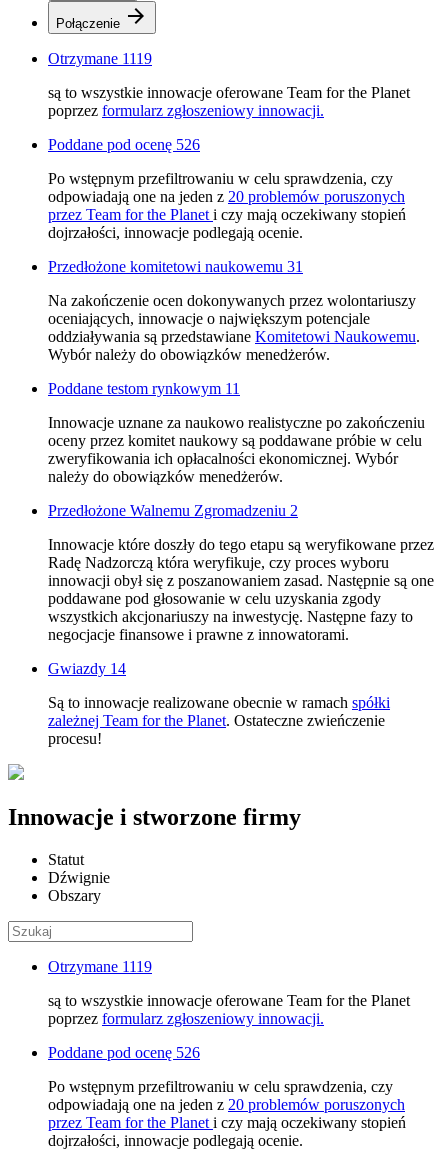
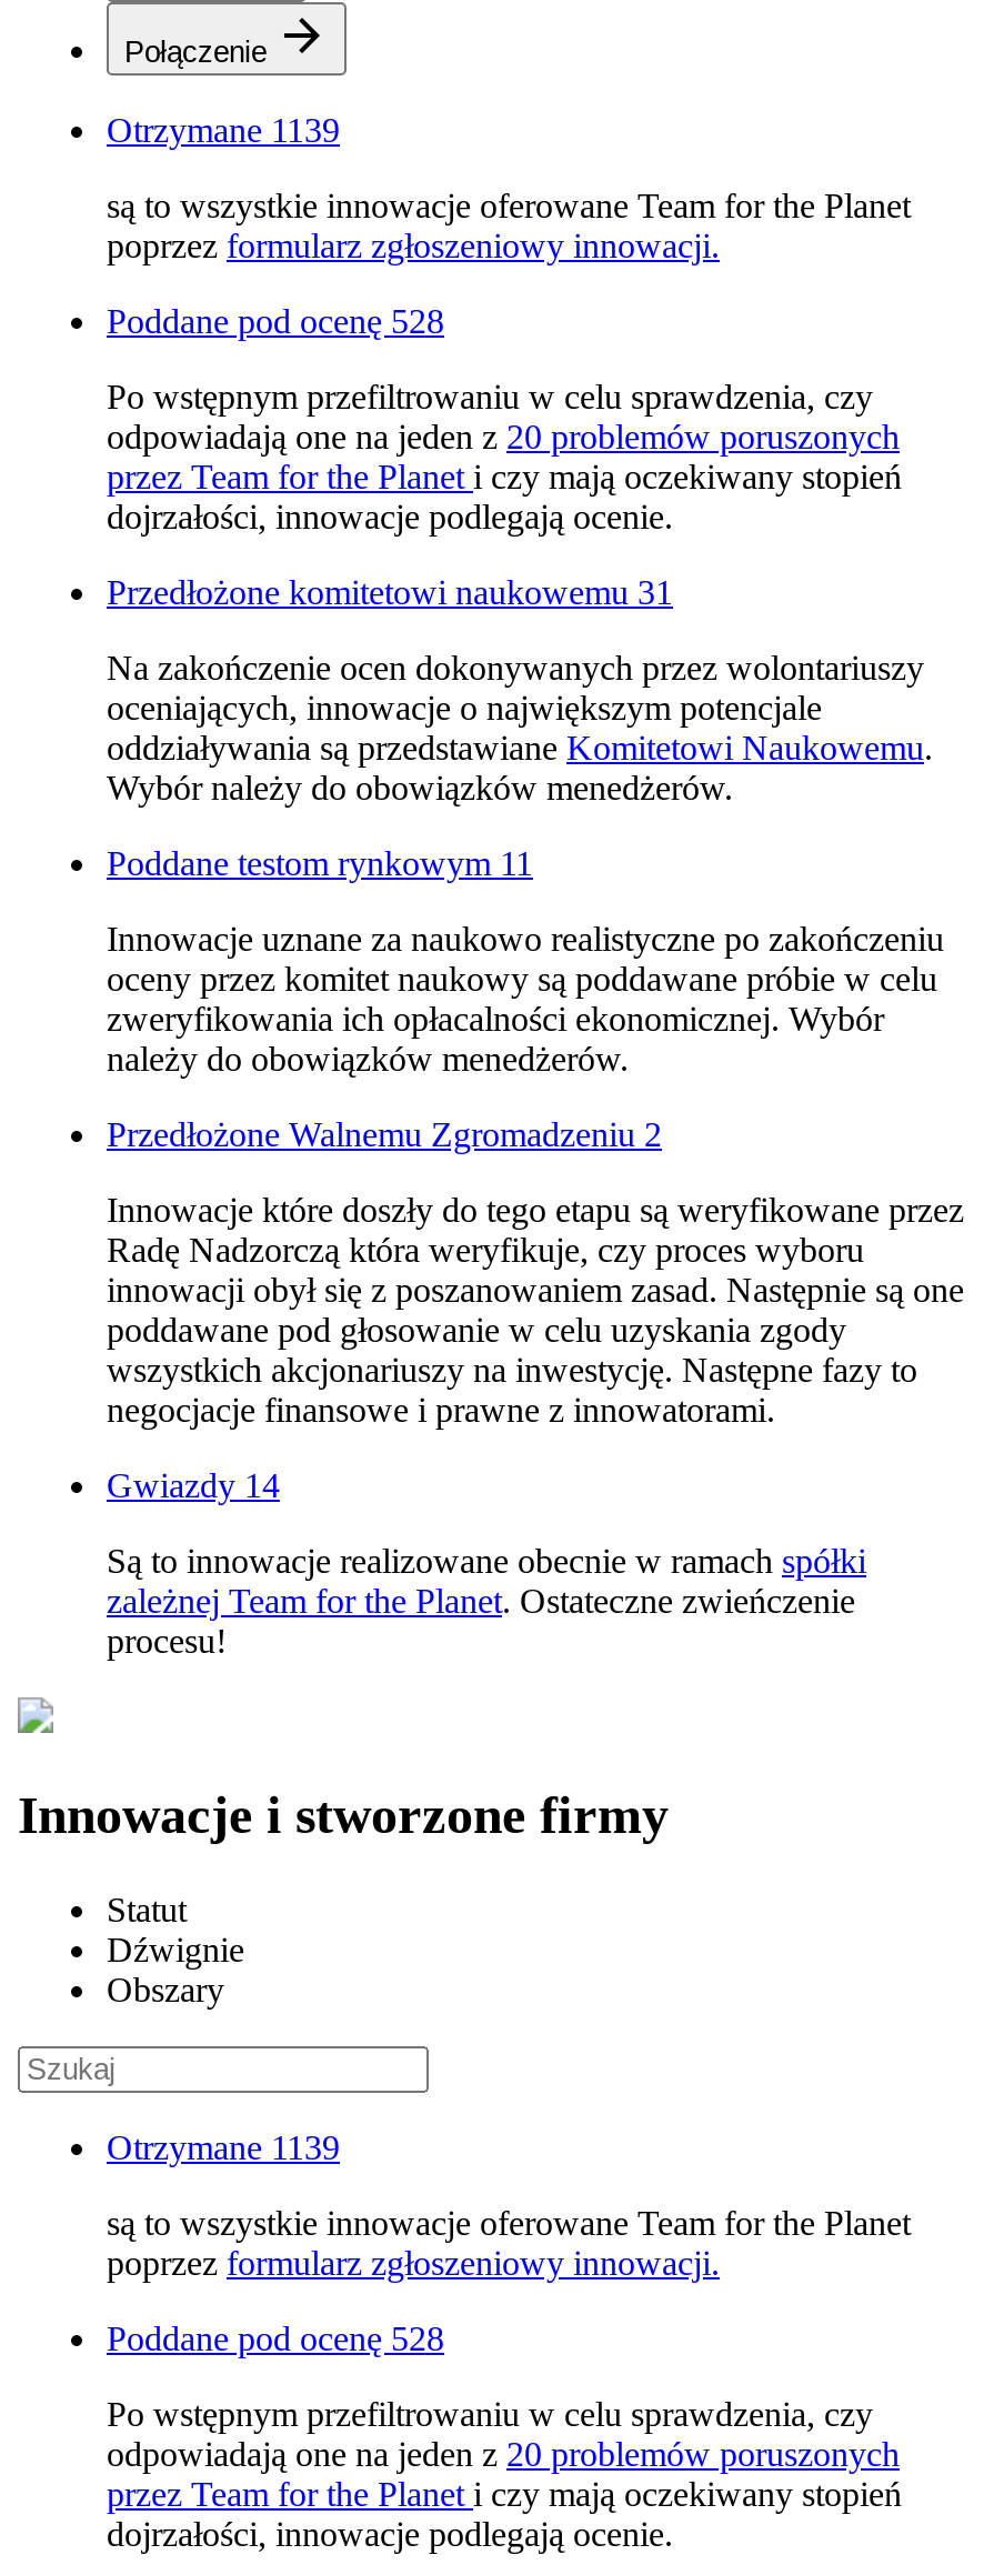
- Otrzymane 1119
+ Otrzymane 1139

- Poddane pod ocenę 526
+ Poddane pod ocenę 528

- Otrzymane 1119
+ Otrzymane 1139

- Poddane pod ocenę 526
+ Poddane pod ocenę 528
